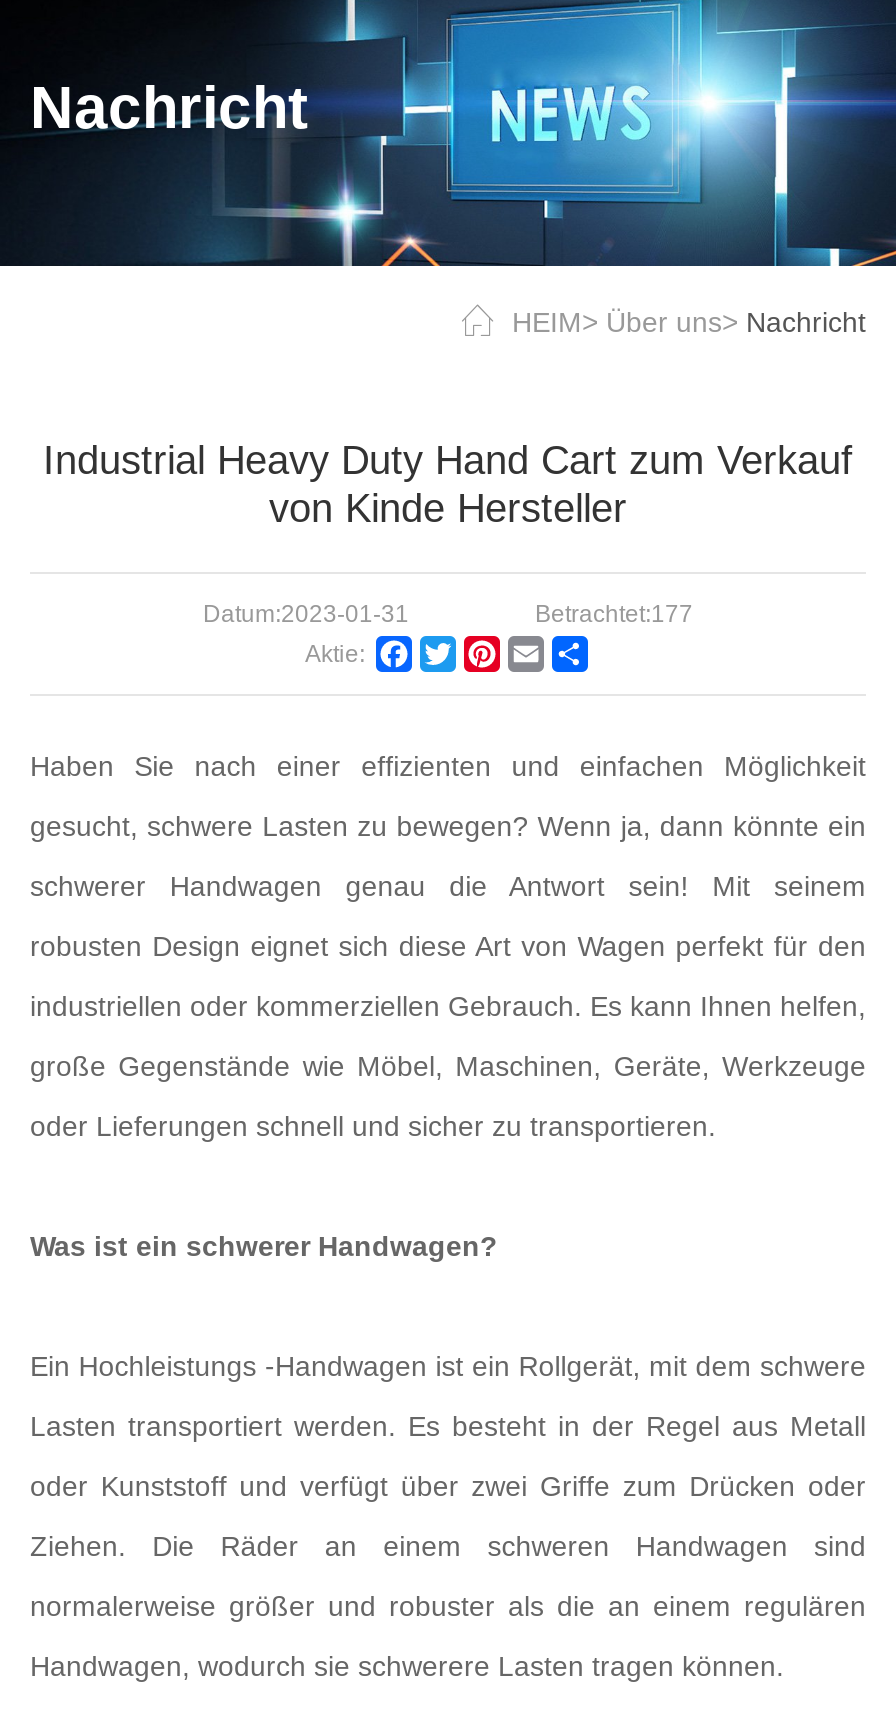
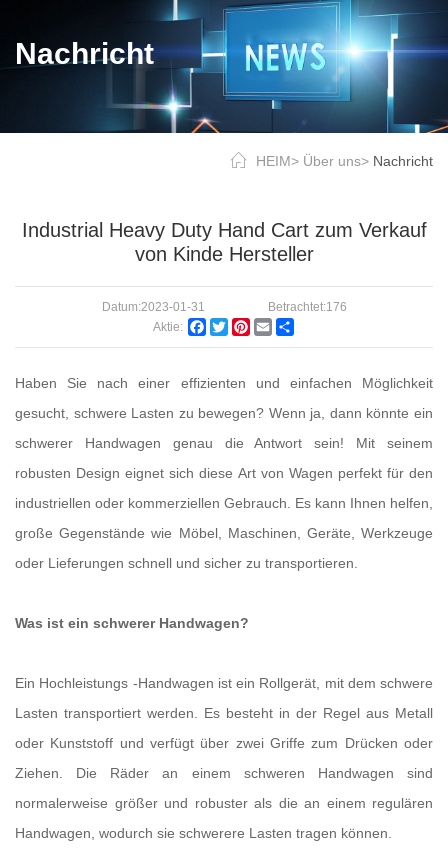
- Betrachtet:177
+ Betrachtet:176
